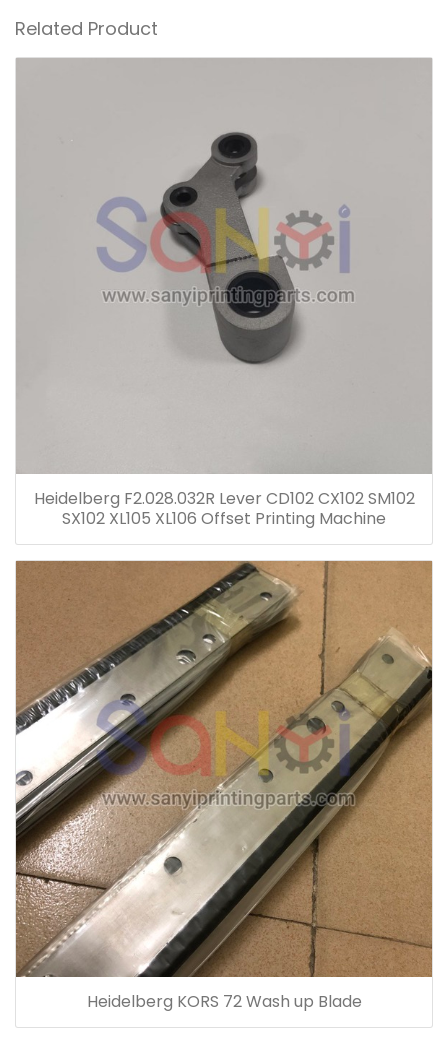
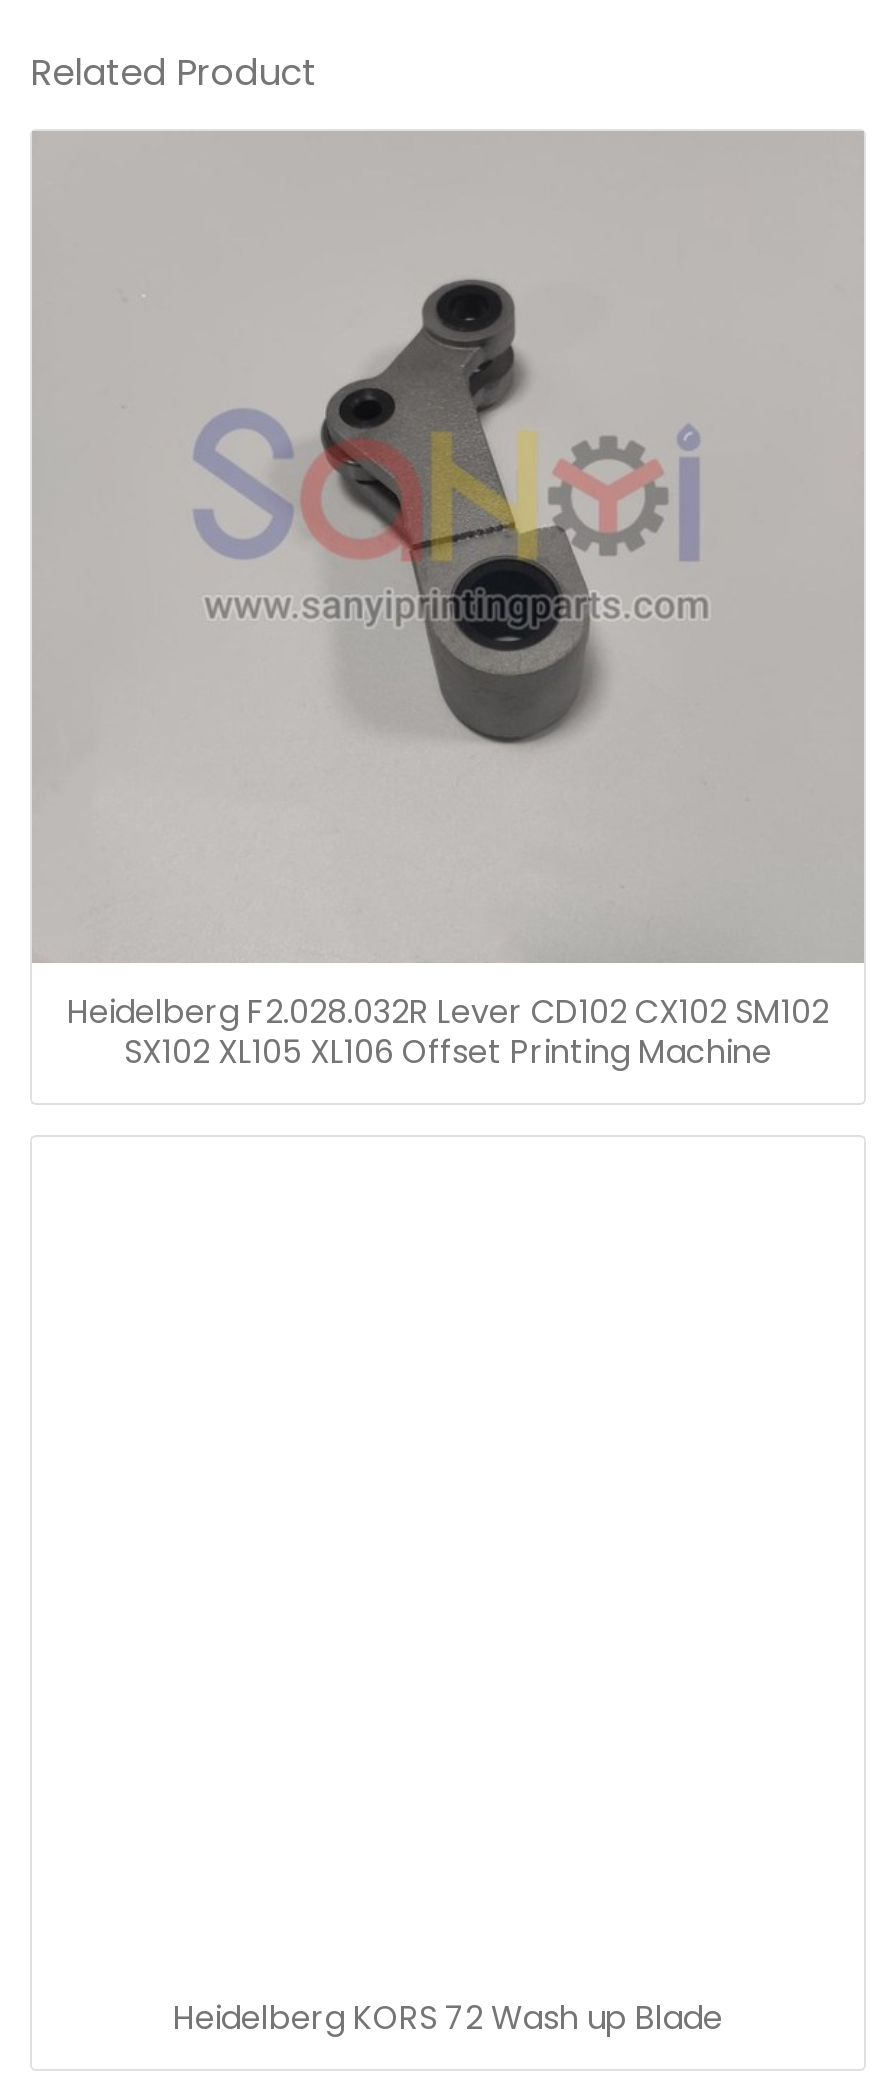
- [image]
